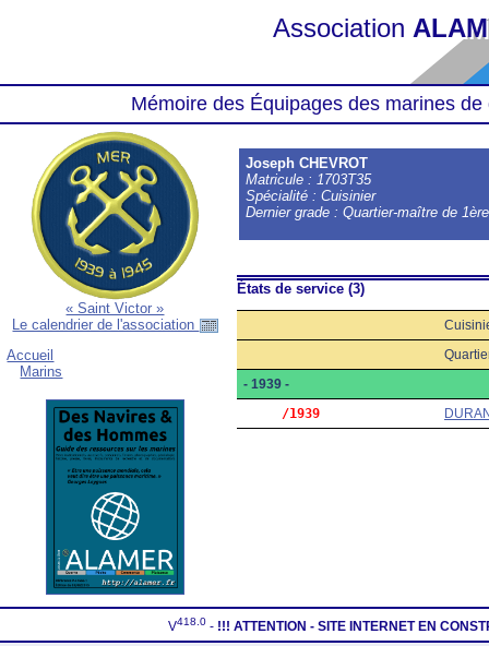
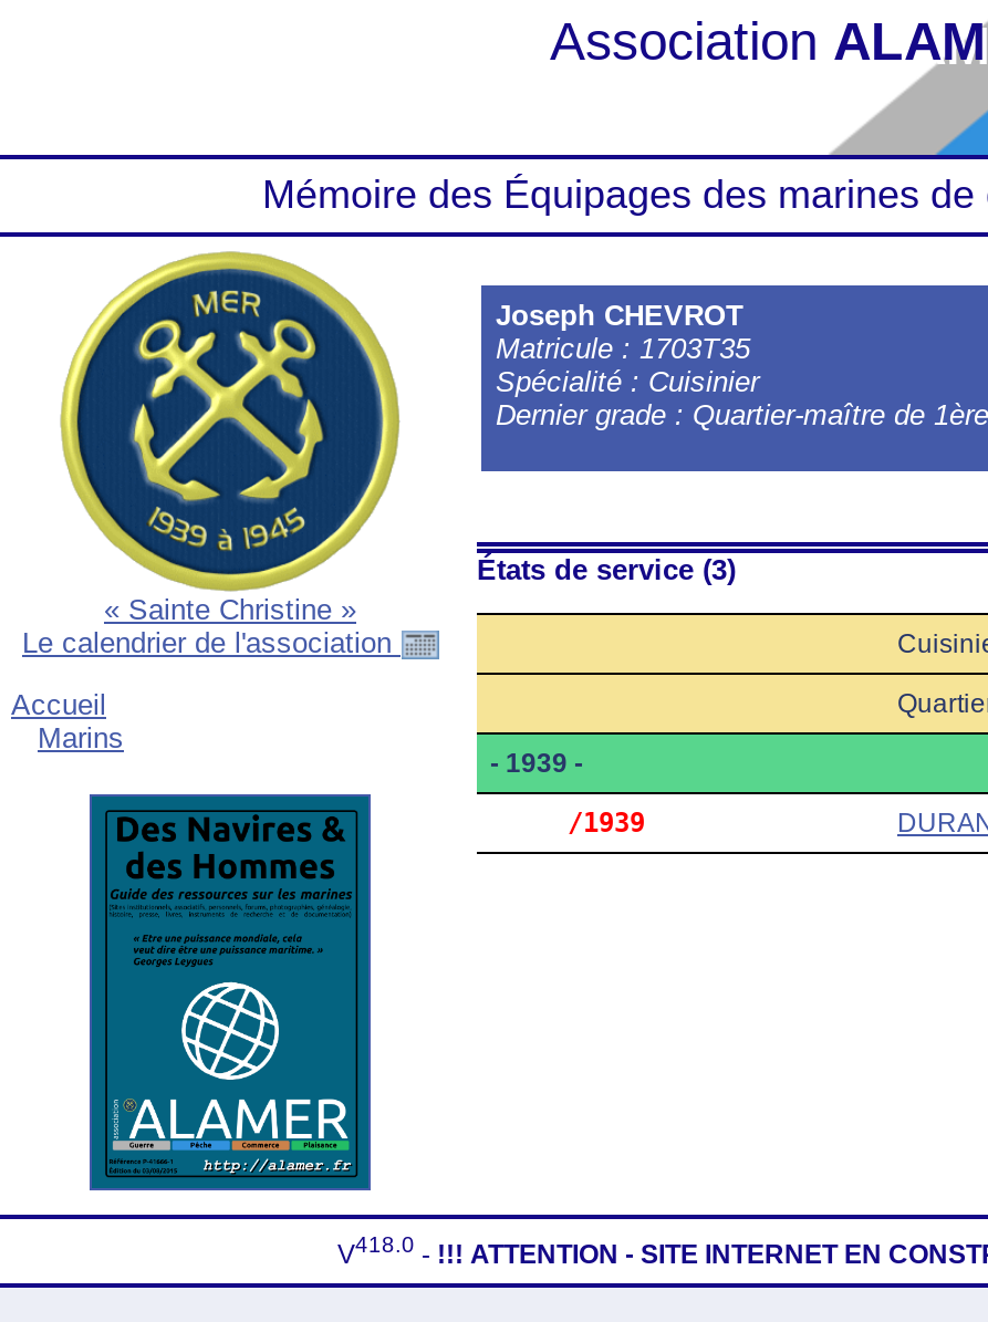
- « Saint Victor »
+ « Sainte Christine »
